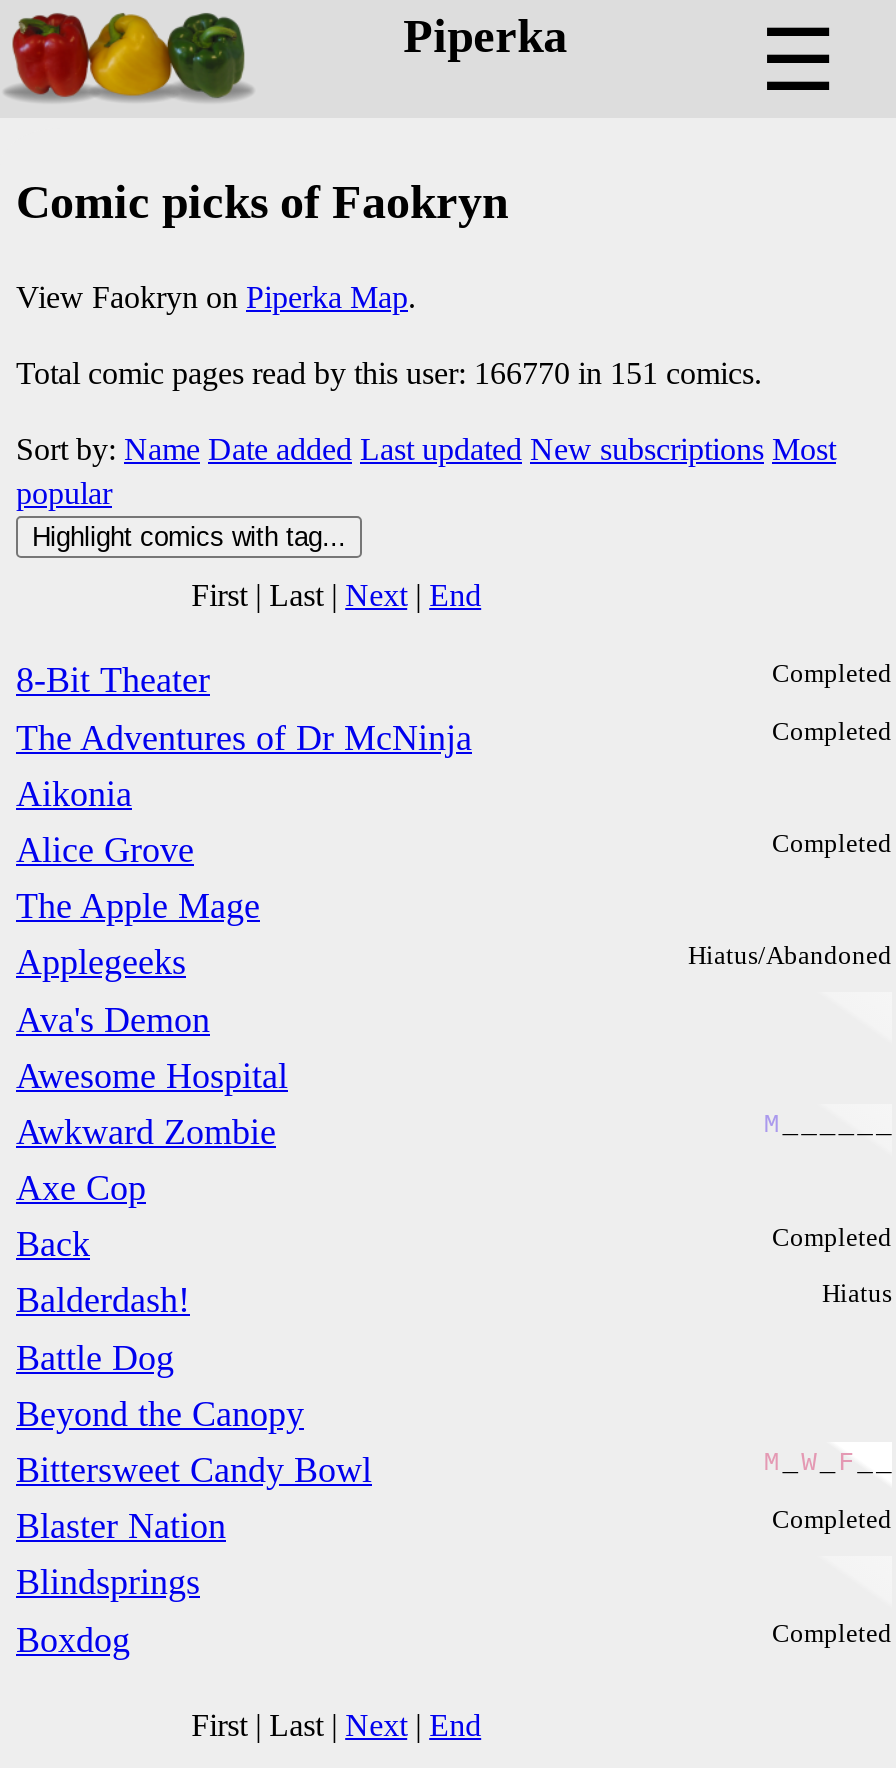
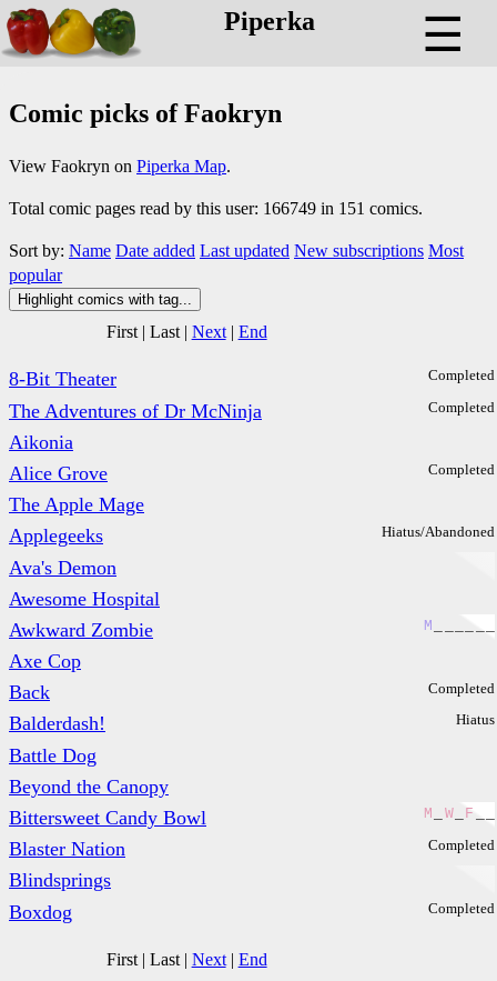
- Total comic pages read by this user: 166770 in 151 comics.
+ Total comic pages read by this user: 166749 in 151 comics.
